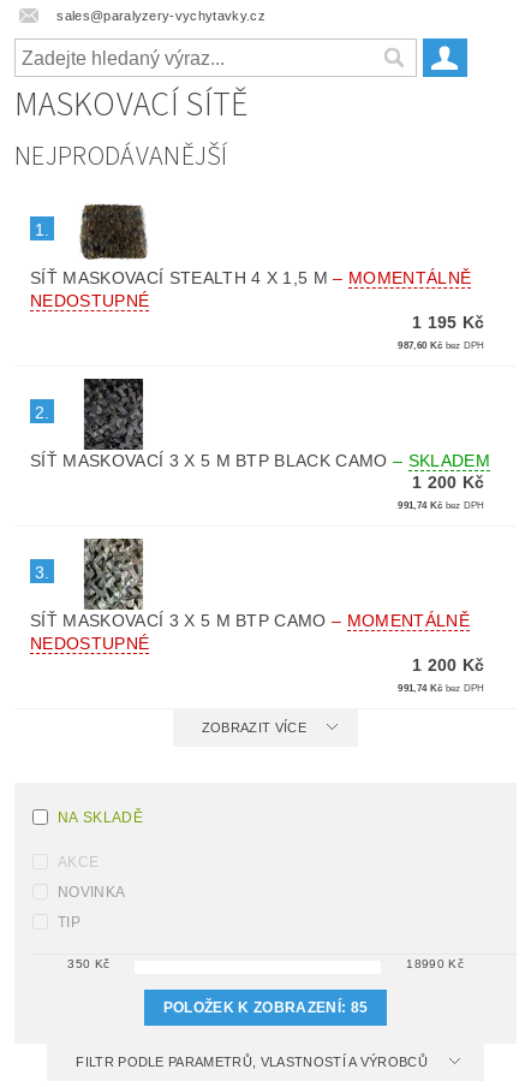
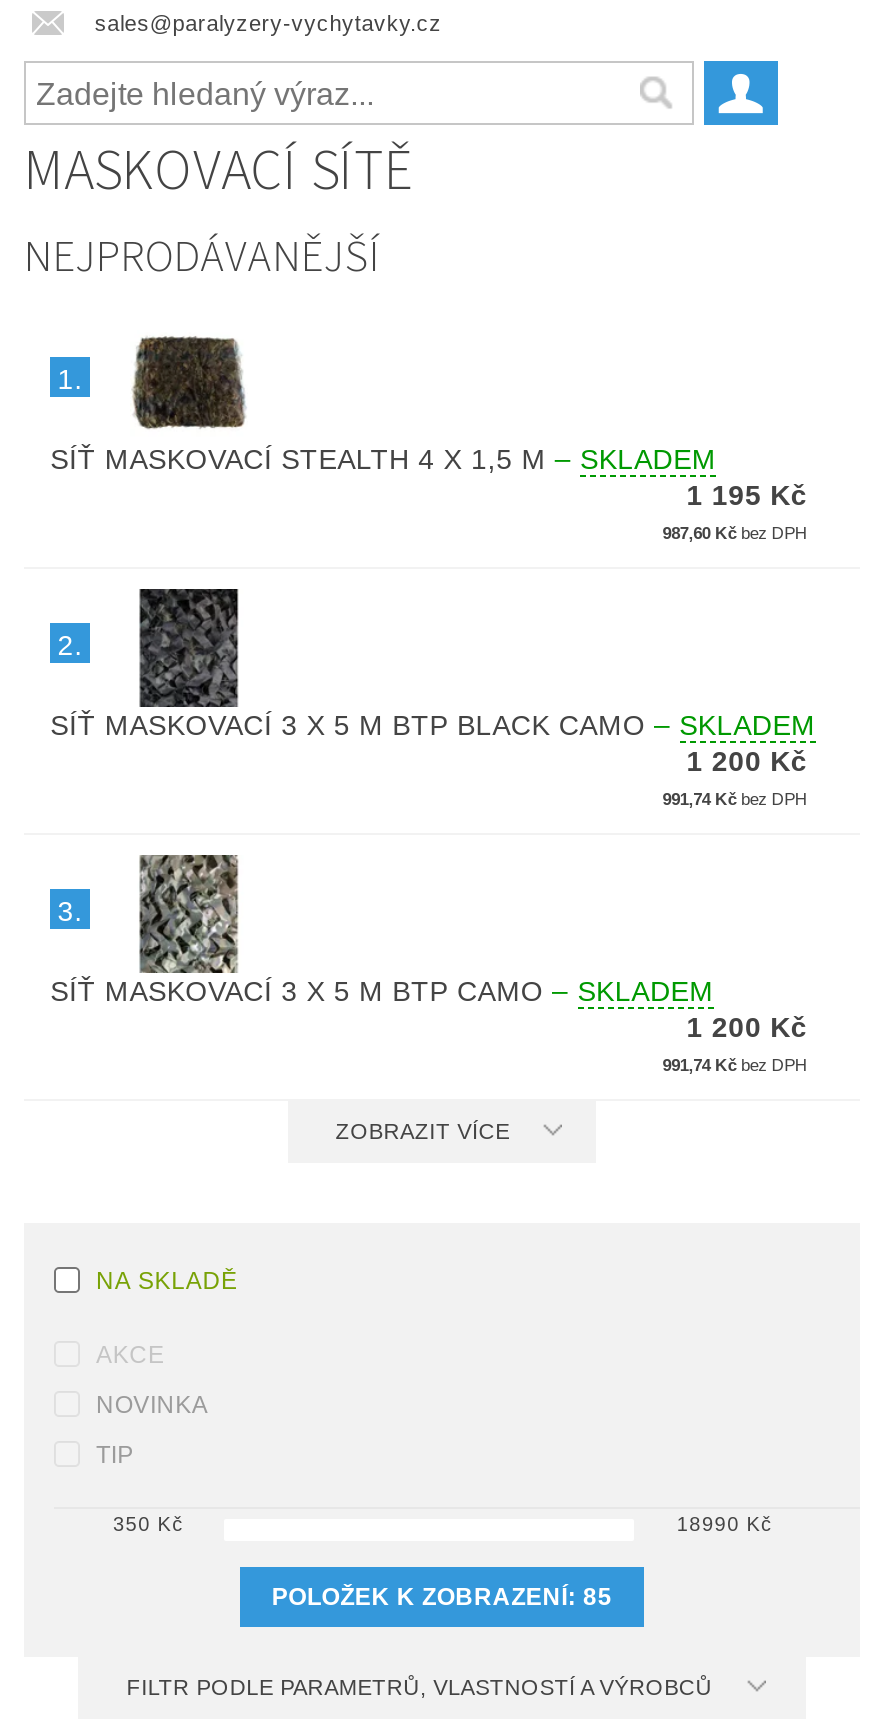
- SÍŤ MASKOVACÍ STEALTH 4 X 1,5 M – MOMENTÁLNĚ
- NEDOSTUPNÉ
+ SÍŤ MASKOVACÍ STEALTH 4 X 1,5 M – SKLADEM

- SÍŤ MASKOVACÍ 3 X 5 M BTP CAMO – MOMENTÁLNĚ
- NEDOSTUPNÉ
+ SÍŤ MASKOVACÍ 3 X 5 M BTP CAMO – SKLADEM
